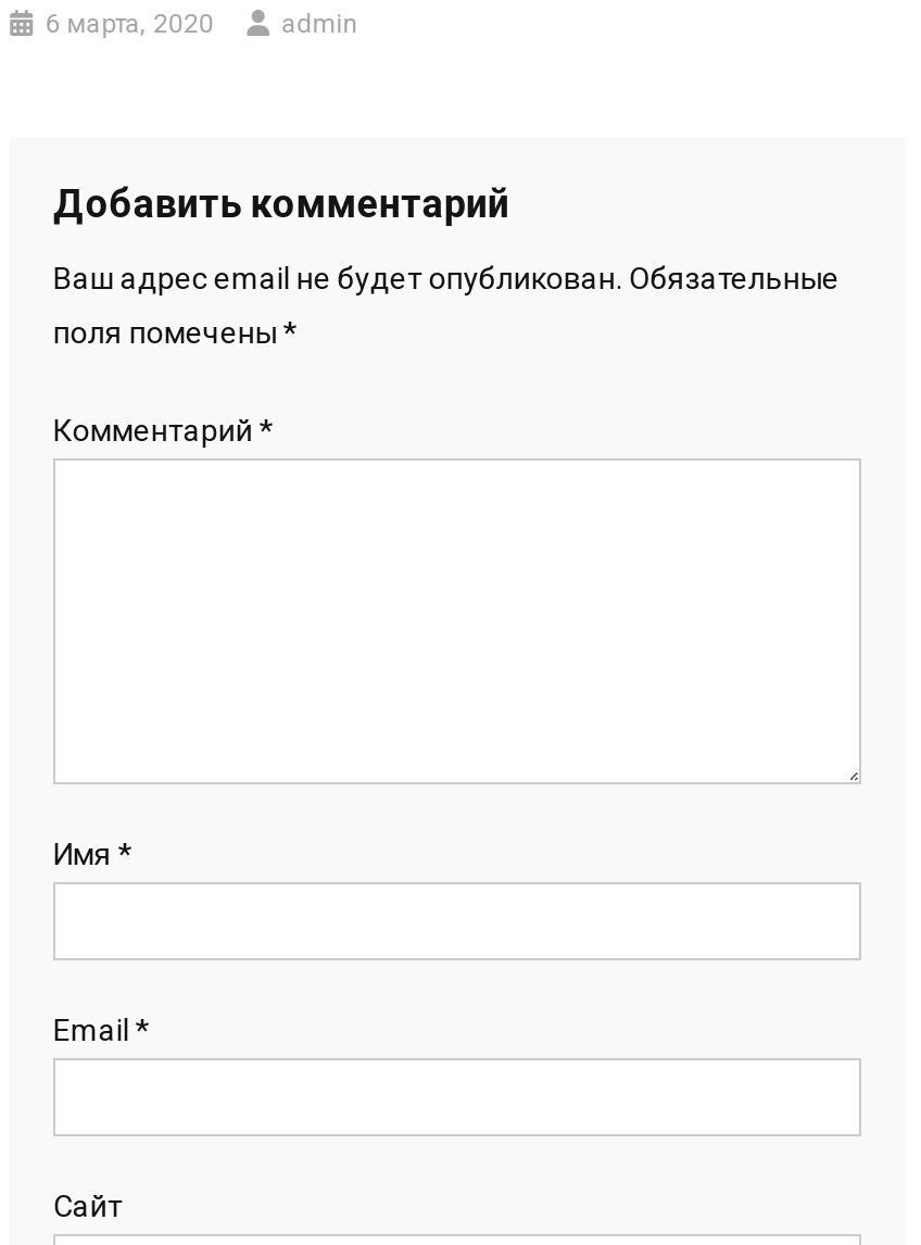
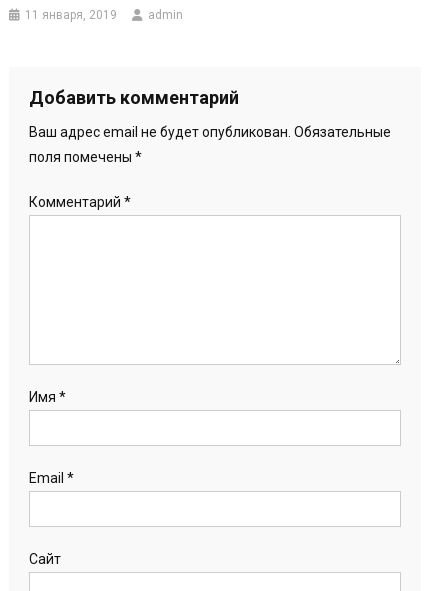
- 6 марта, 2020
+ 11 января, 2019
